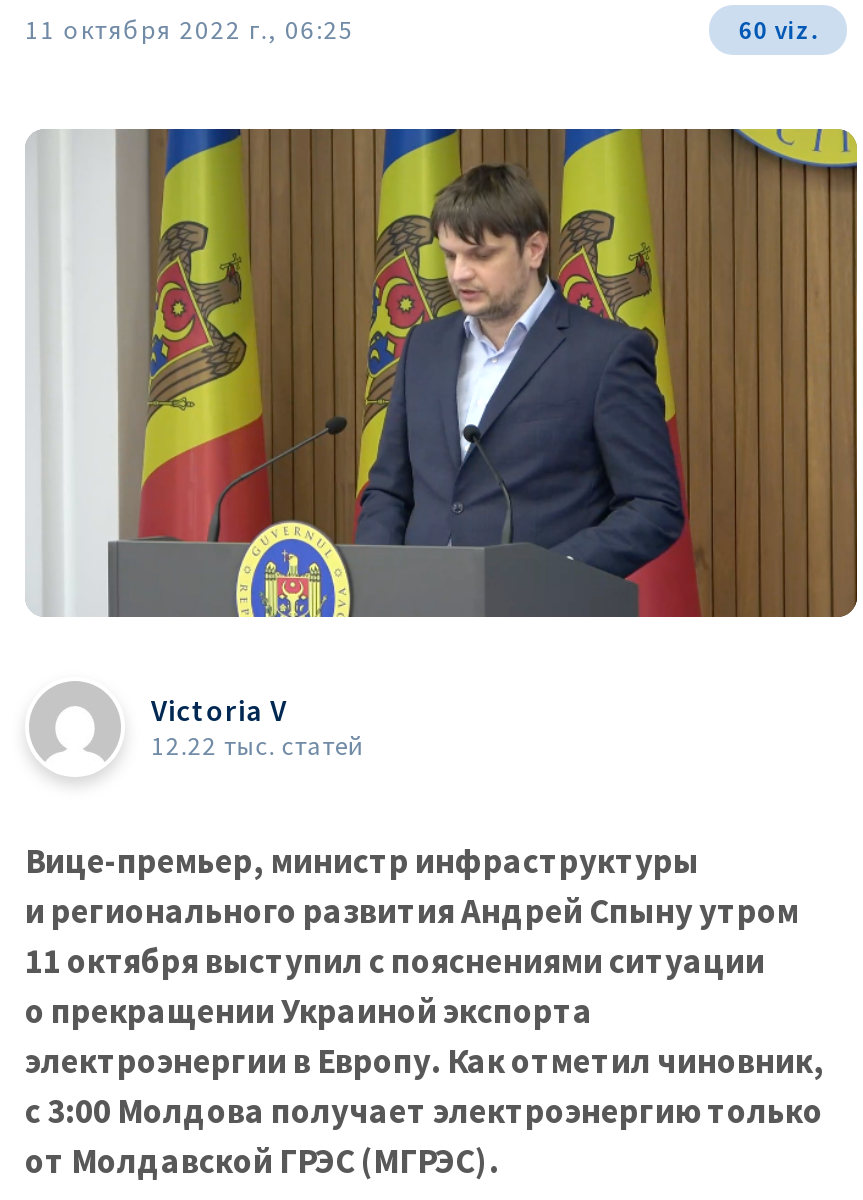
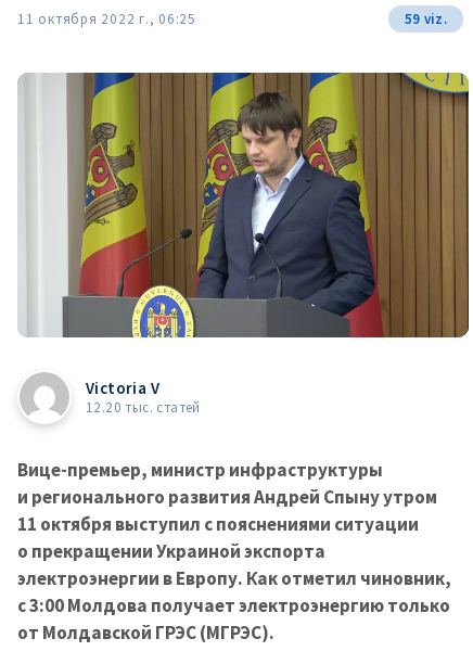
- 60 viz.
+ 59 viz.

- 12.22 тыс. статей
+ 12.20 тыс. статей
